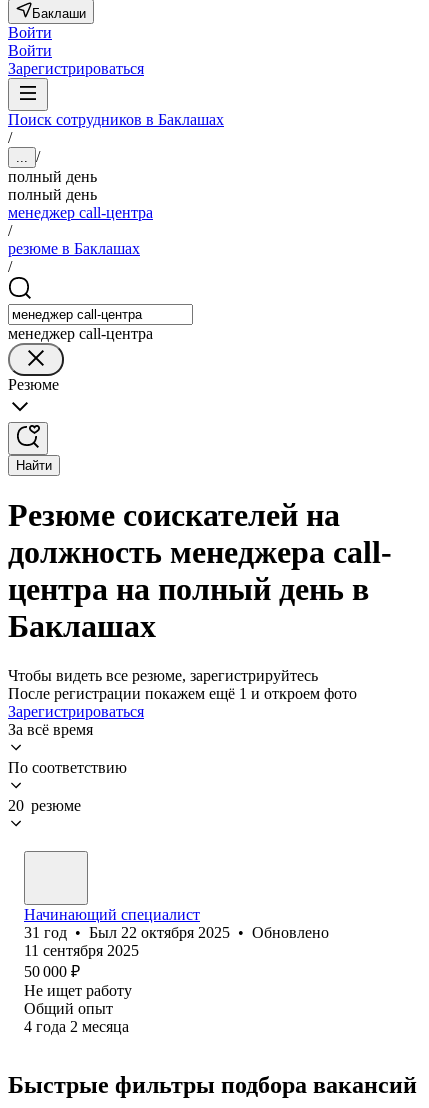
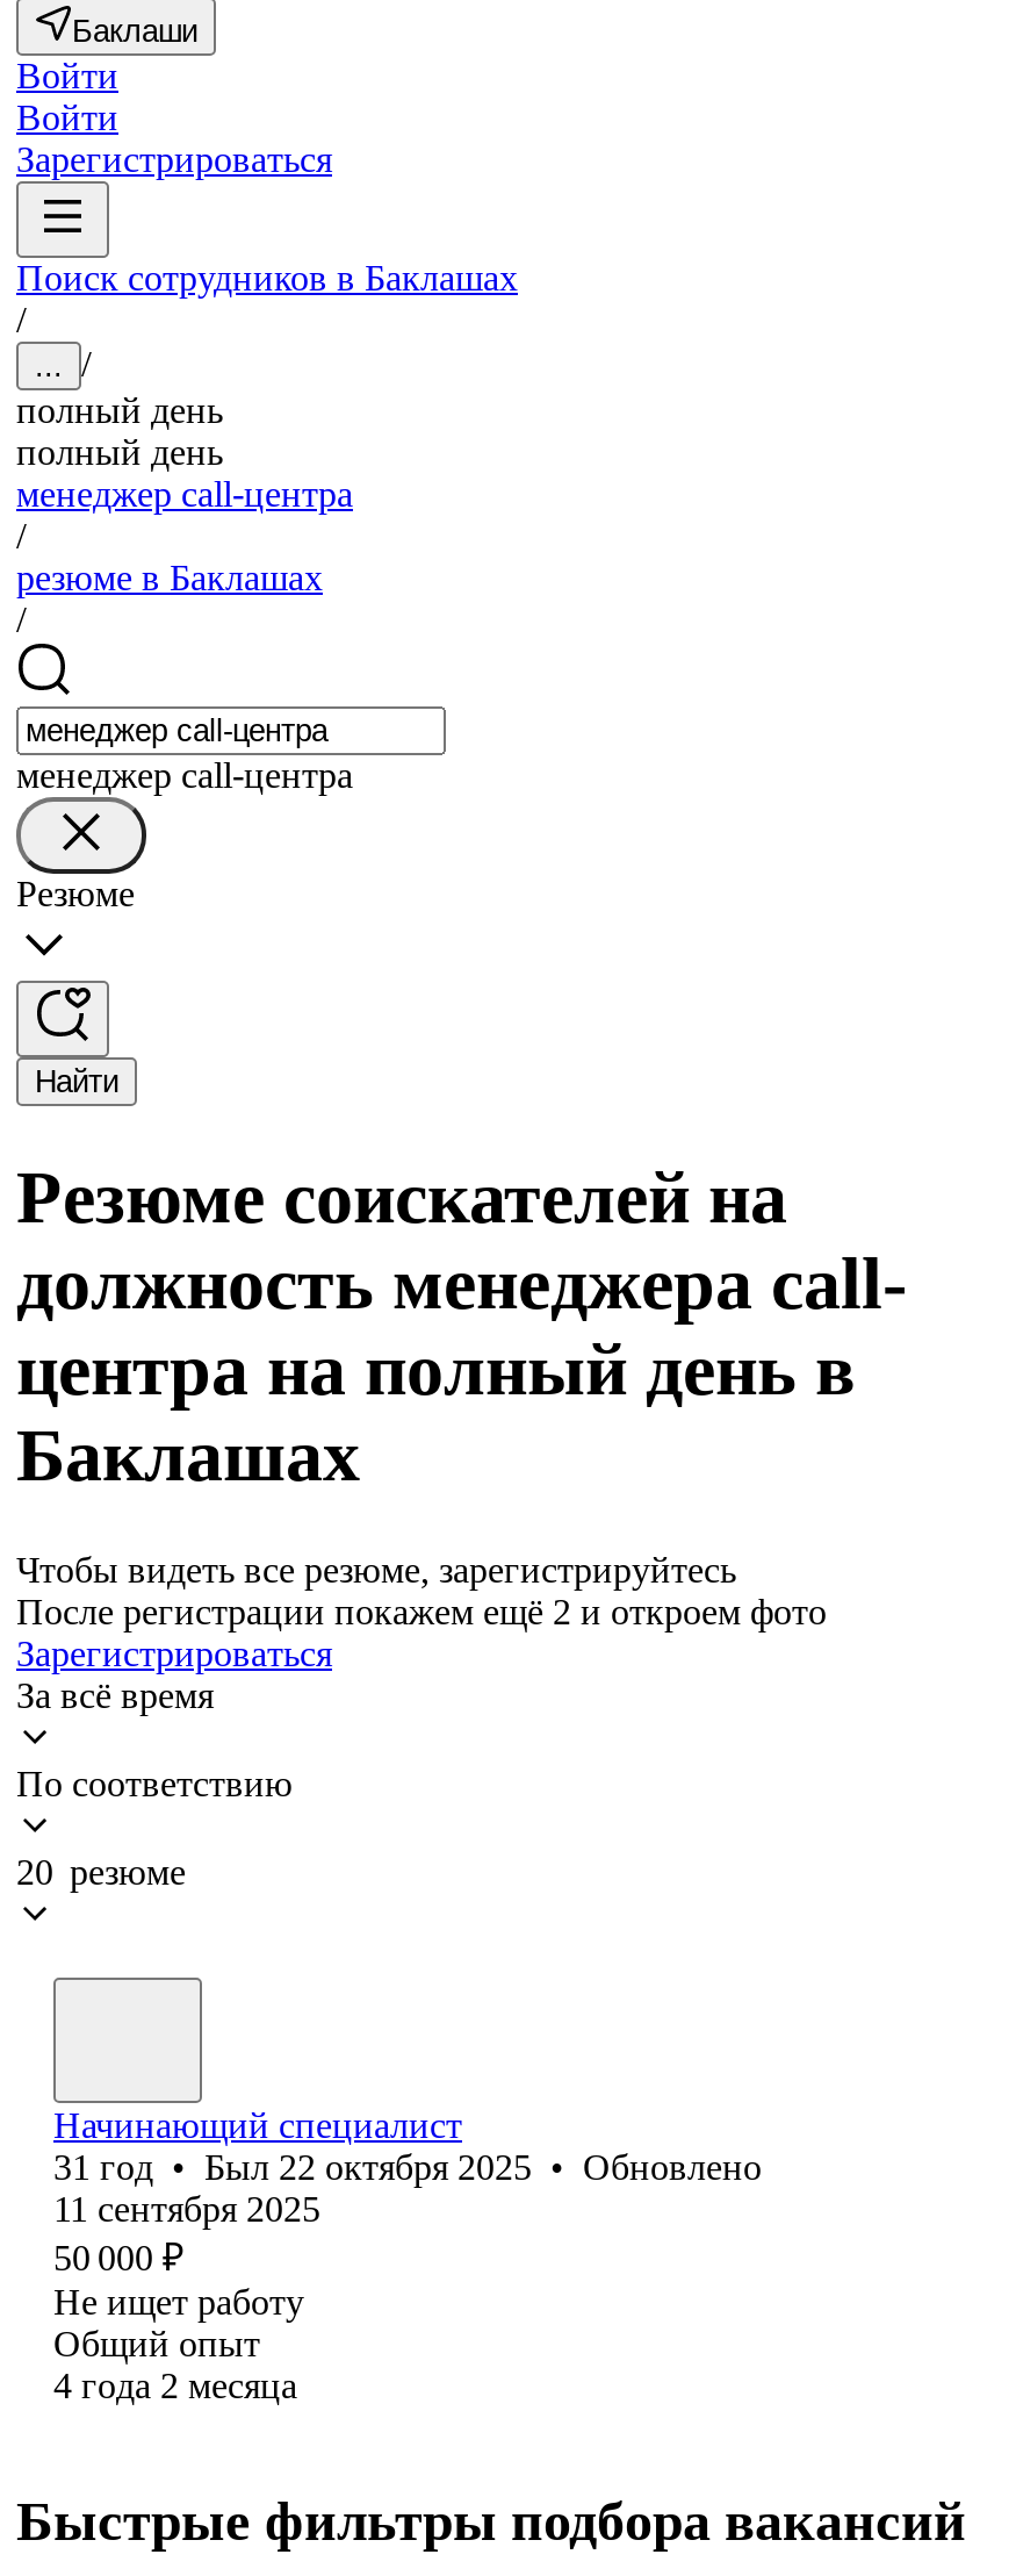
- После регистрации покажем ещё 1 и откроем фото
+ После регистрации покажем ещё 2 и откроем фото
